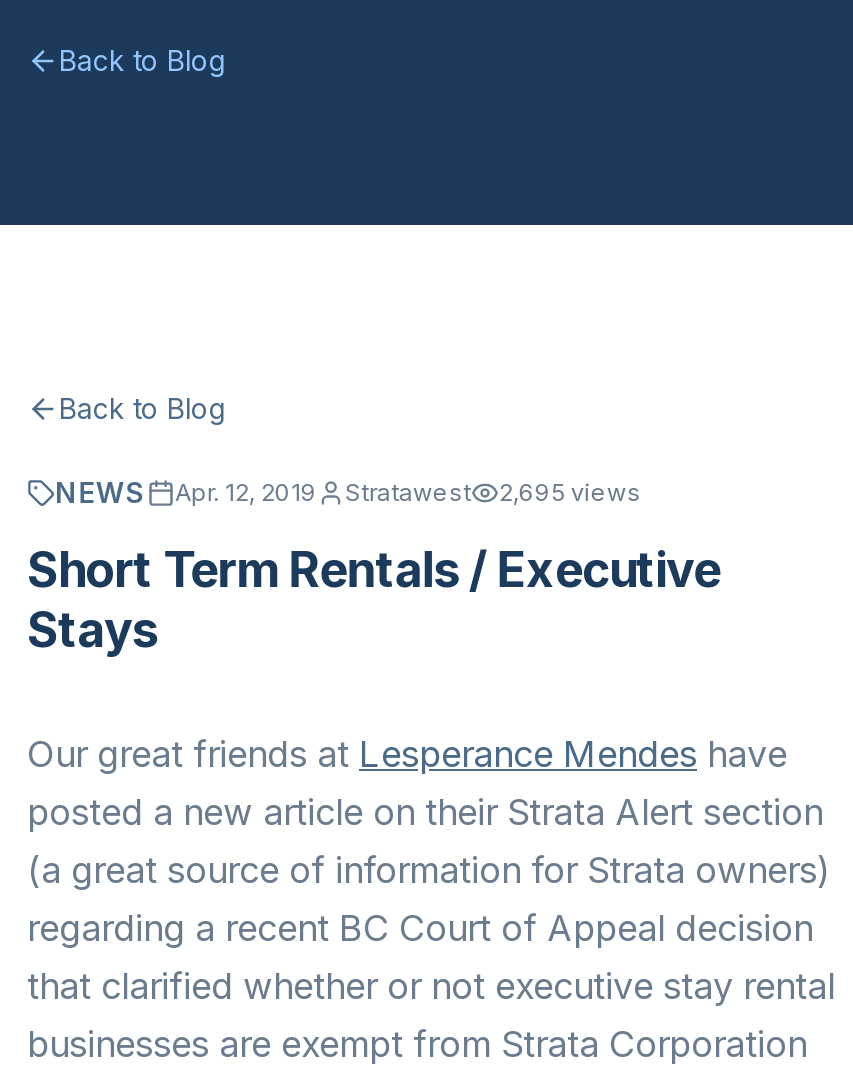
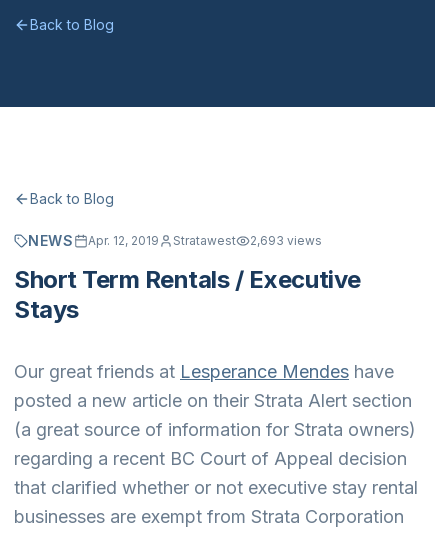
- NEWS Apr. 12, 2019 Stratawest 2,695 views
+ NEWS Apr. 12, 2019 Stratawest 2,693 views
